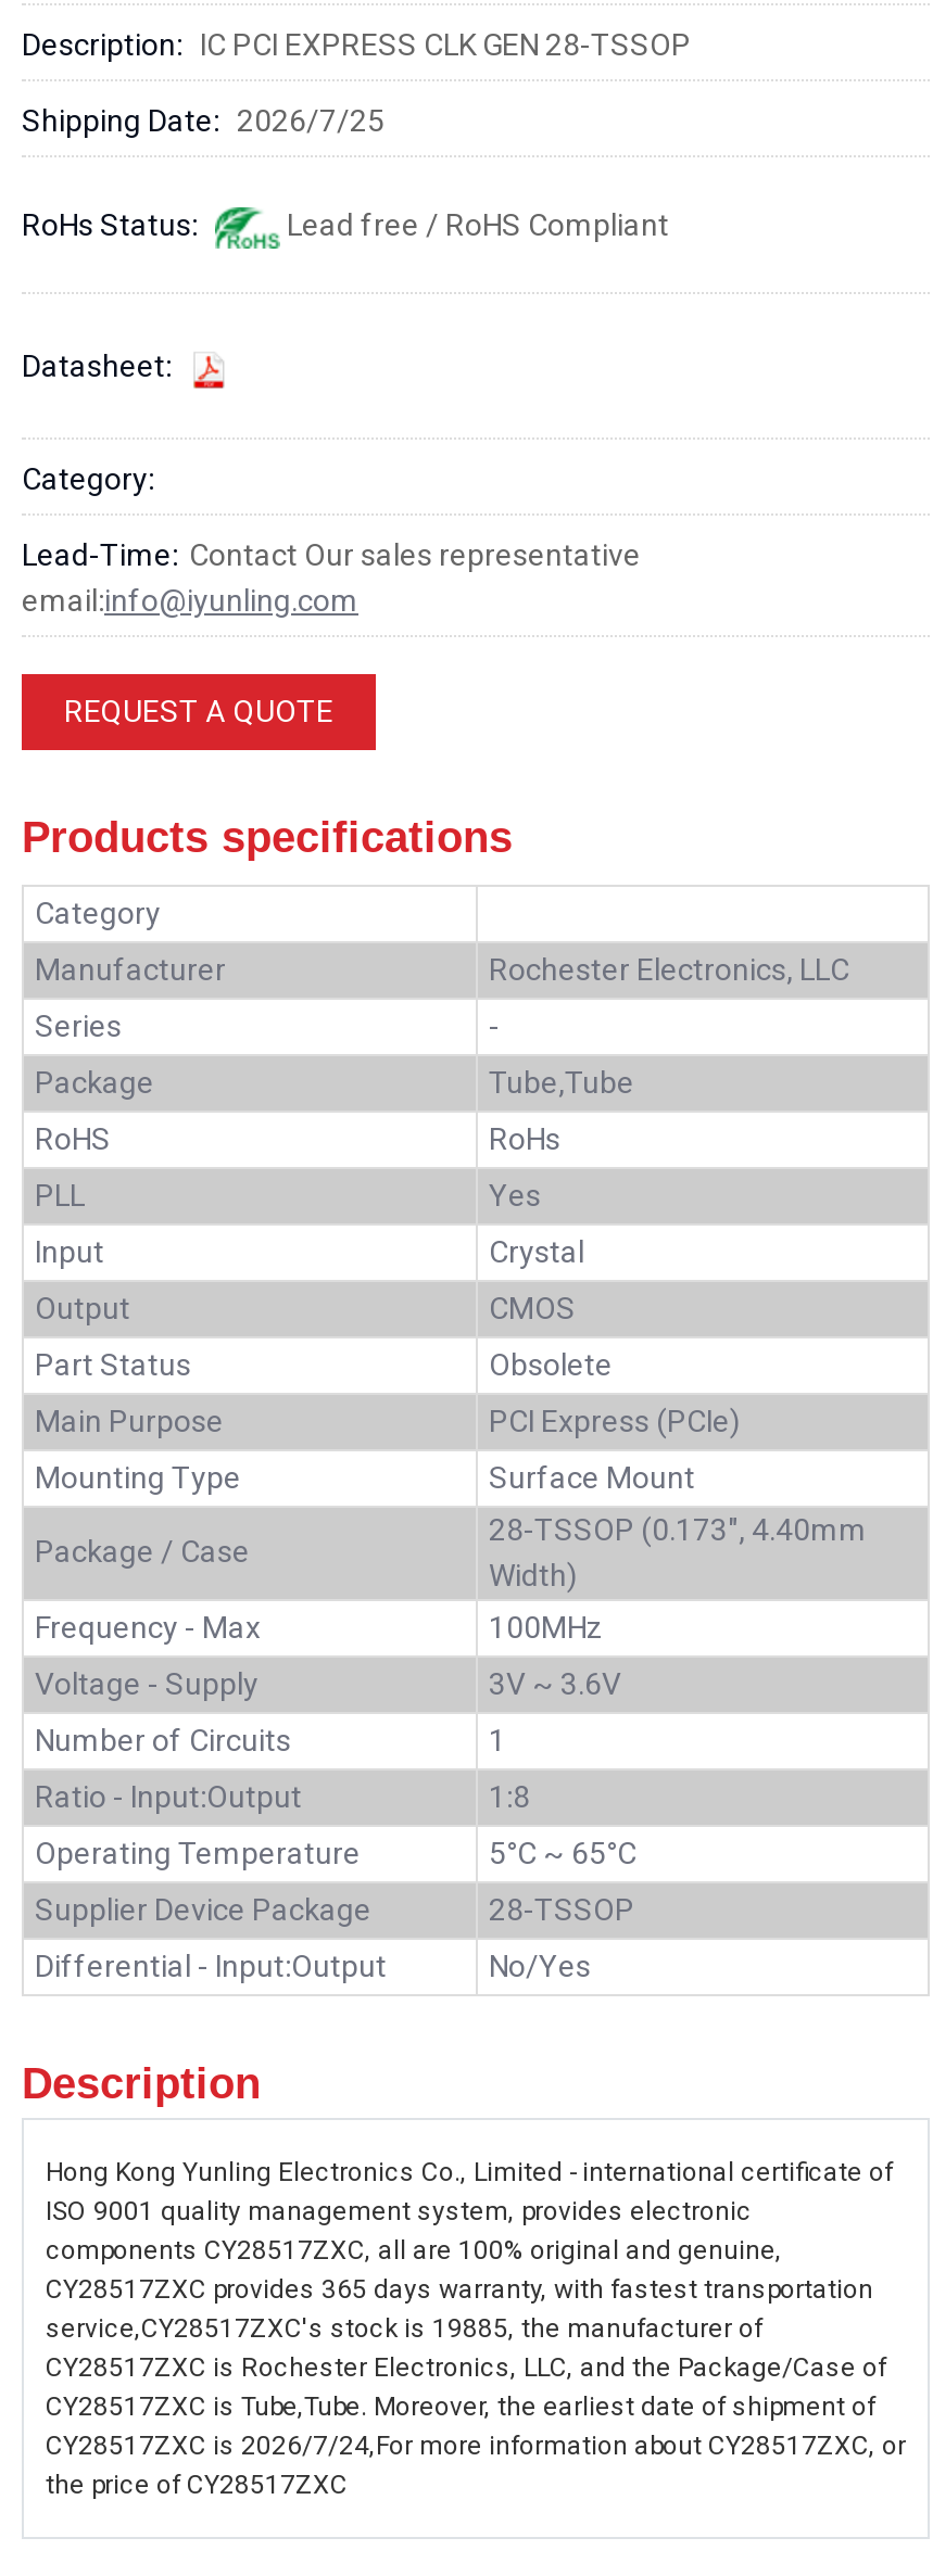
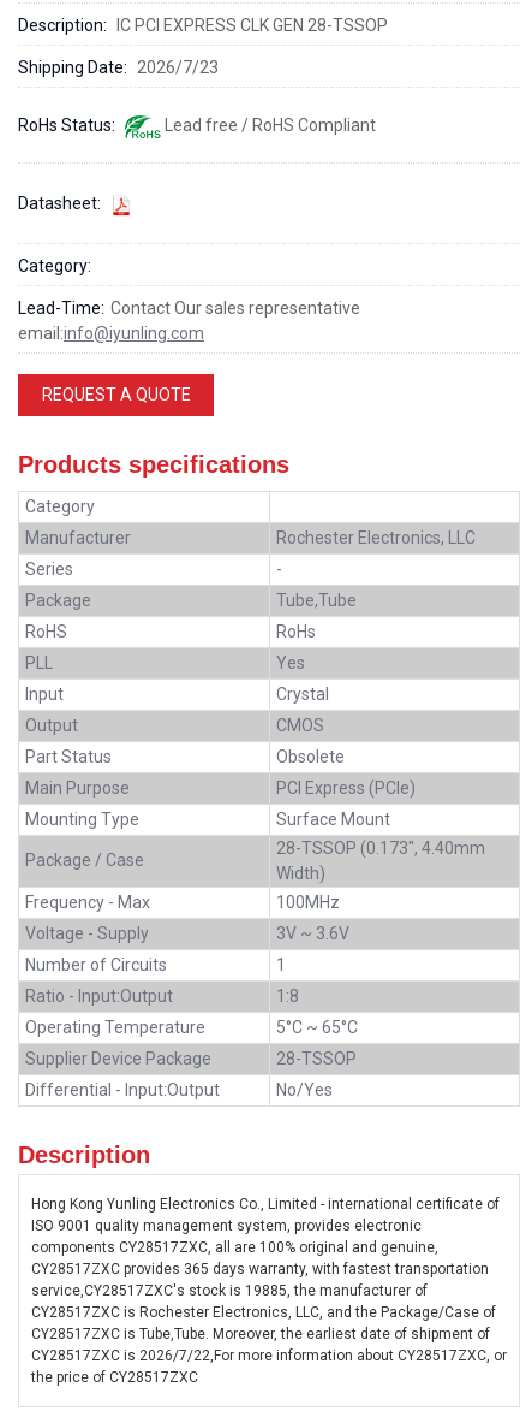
- Shipping Date: 2026/7/25
+ Shipping Date: 2026/7/23

- CY28517ZXC is 2026/7/24,For more information about CY28517ZXC, or
+ CY28517ZXC is 2026/7/22,For more information about CY28517ZXC, or
